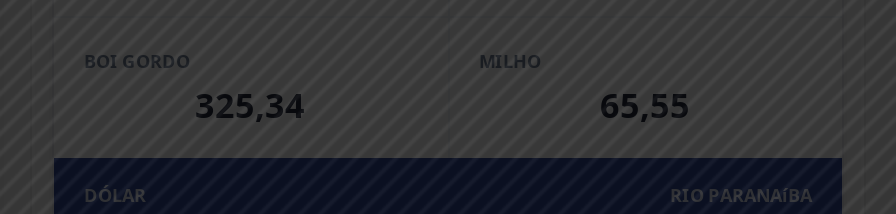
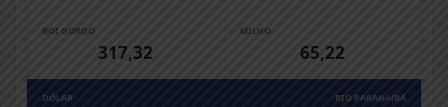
- 325,34
+ 317,32

- 65,55
+ 65,22
